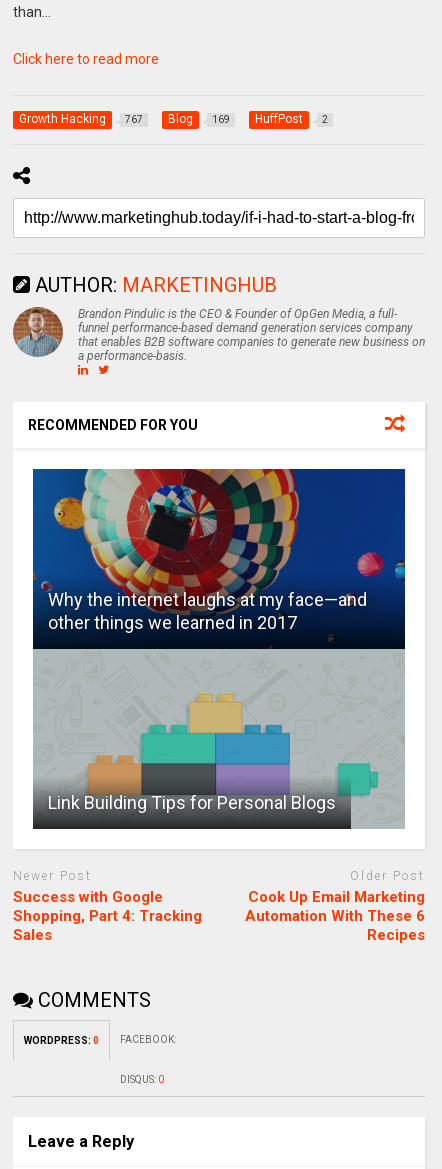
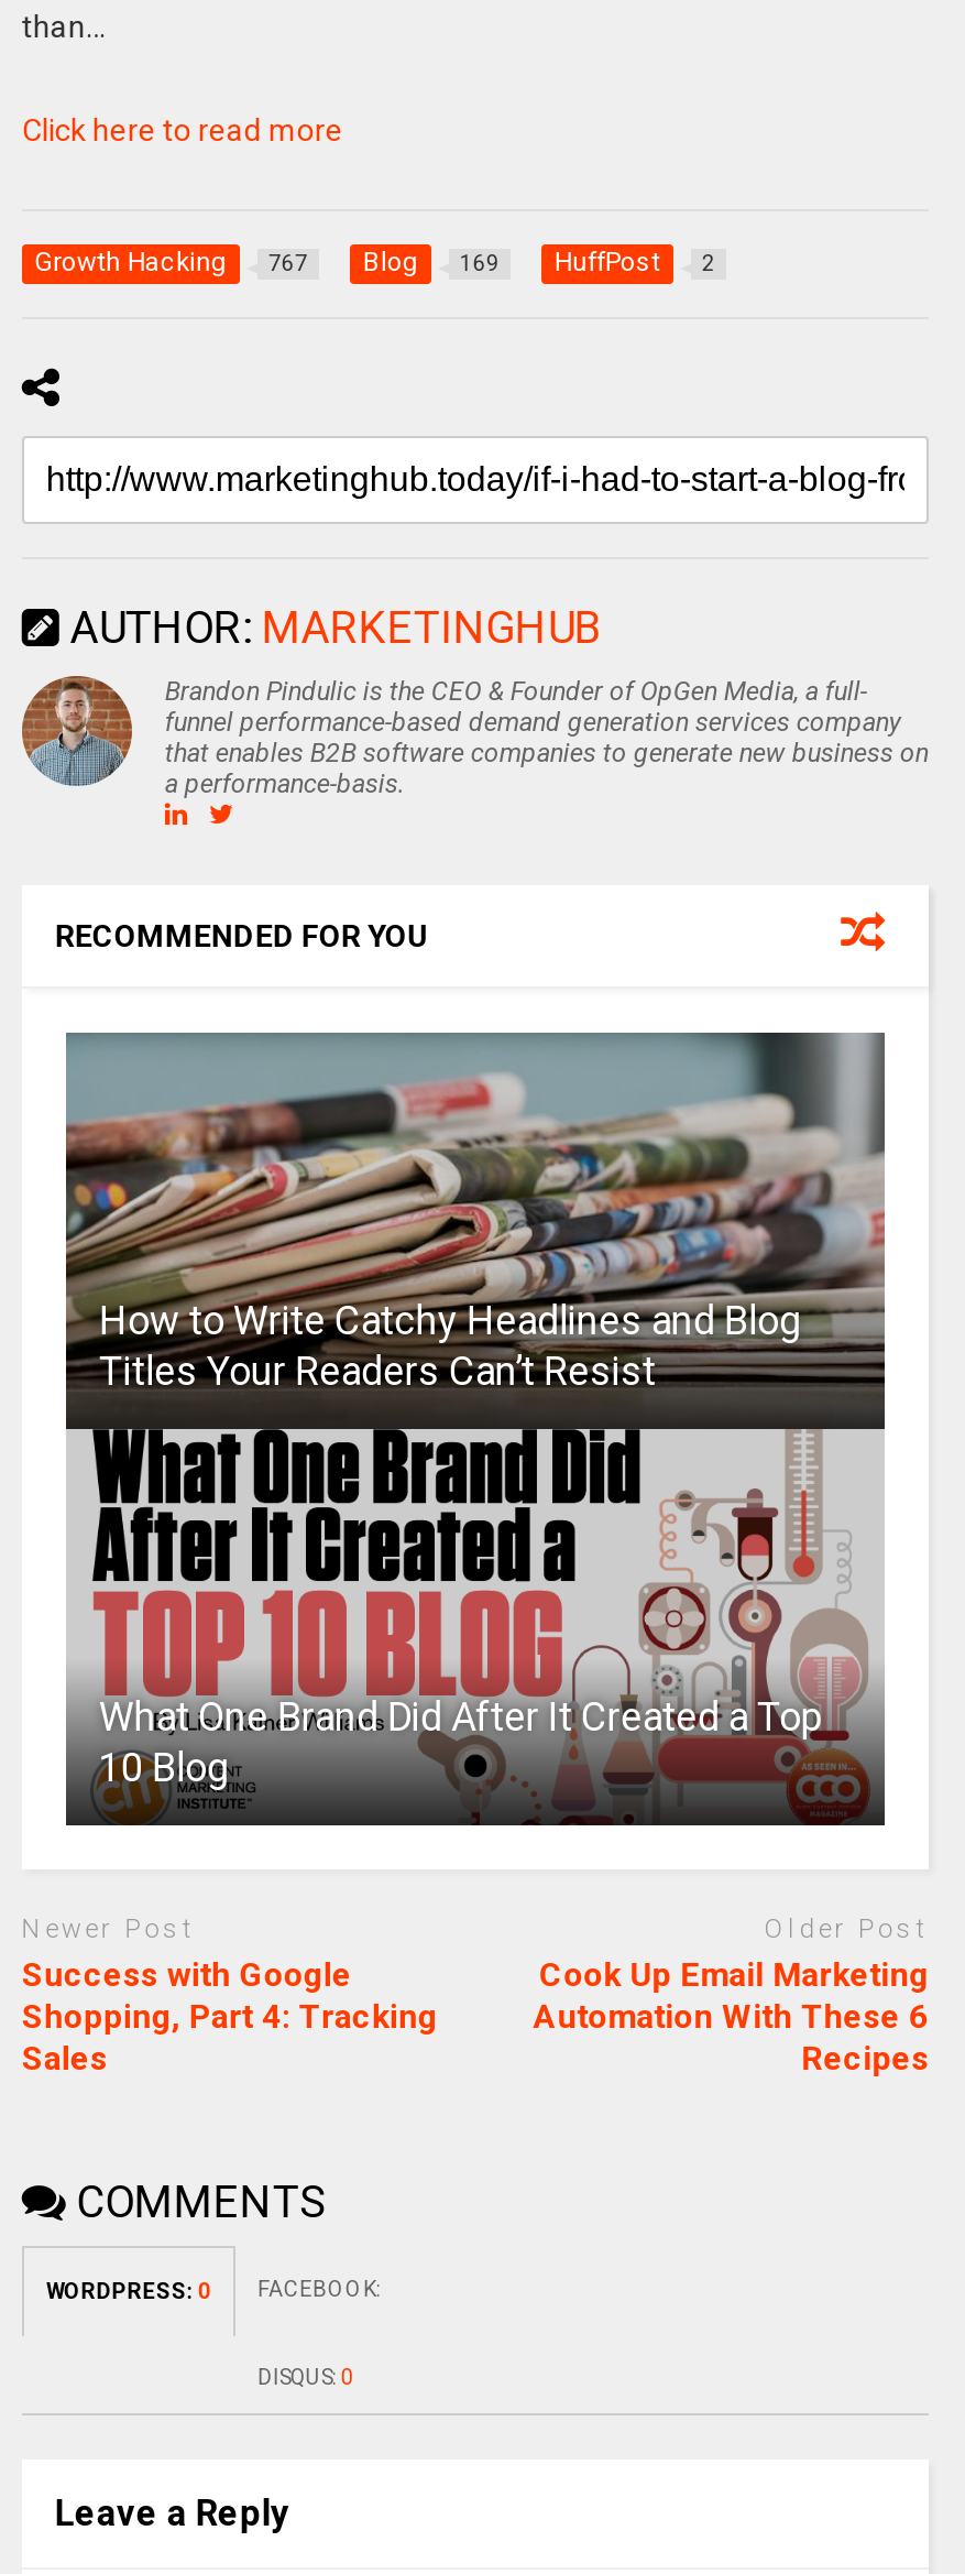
- [image]
- Why the internet laughs at my face—and
- other things we learned in 2017
+ [image]
+ How to Write Catchy Headlines and Blog
+ Titles Your Readers Can’t Resist

- Link Building Tips for Personal Blogs
+ What One Brand Did After It Created a Top
+ 10 Blog
